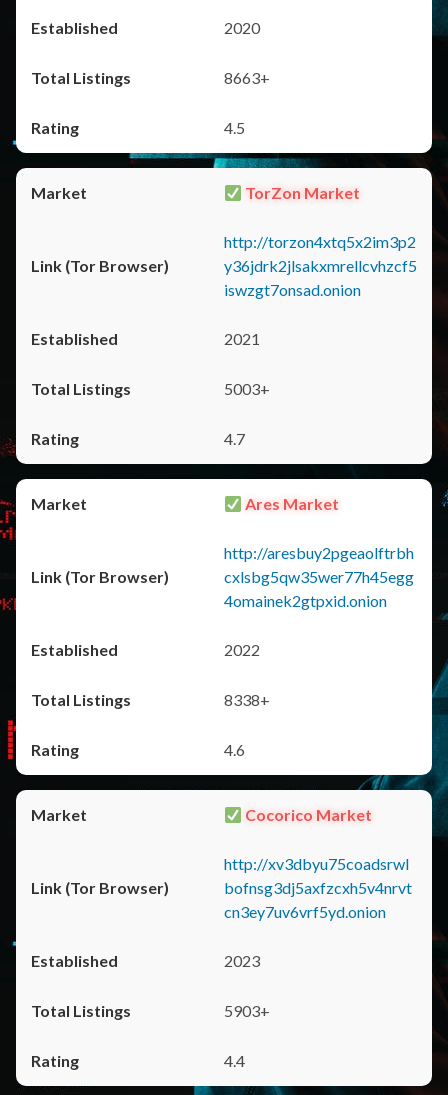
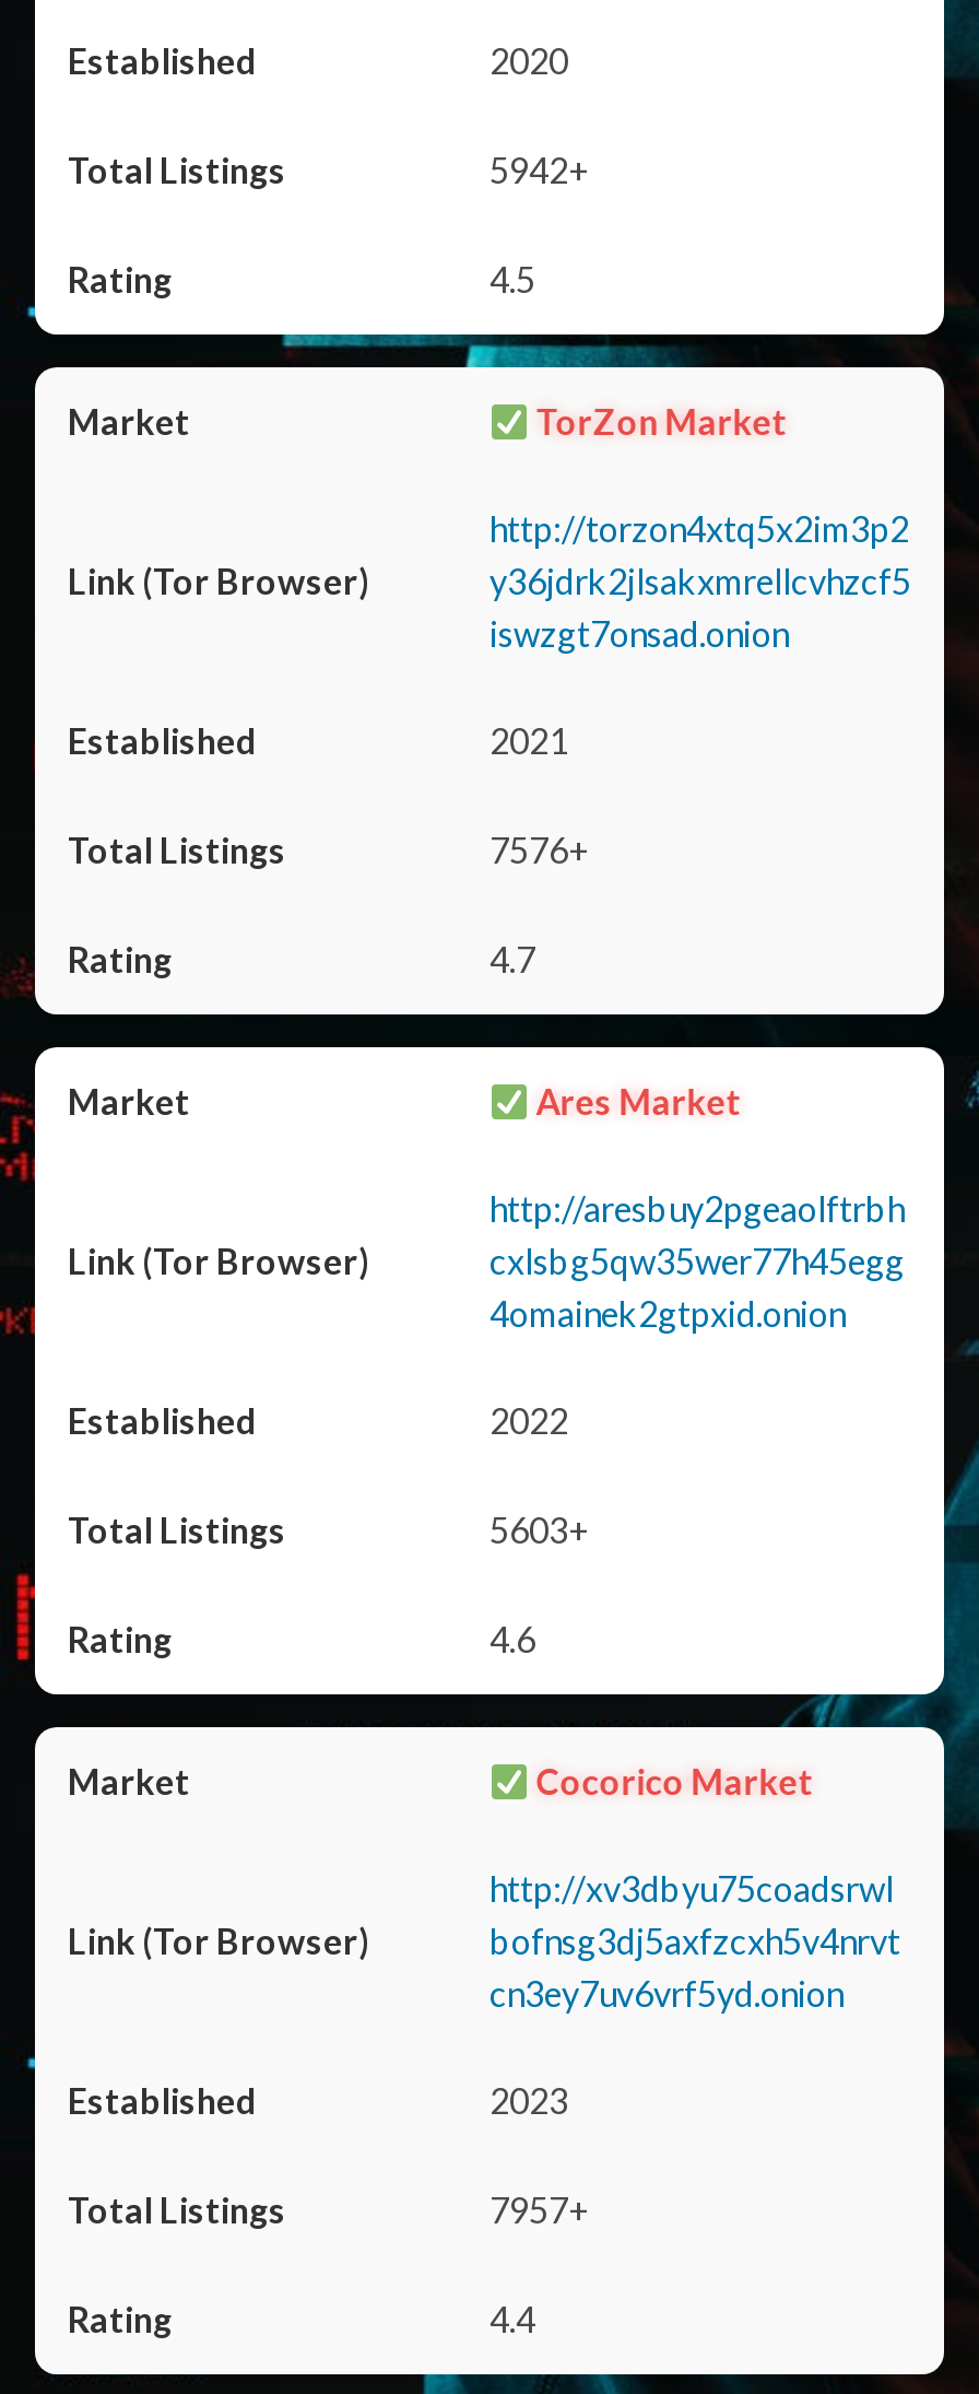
- 8663+
+ 5942+

- 5003+
+ 7576+

- 8338+
+ 5603+

- 5903+
+ 7957+
